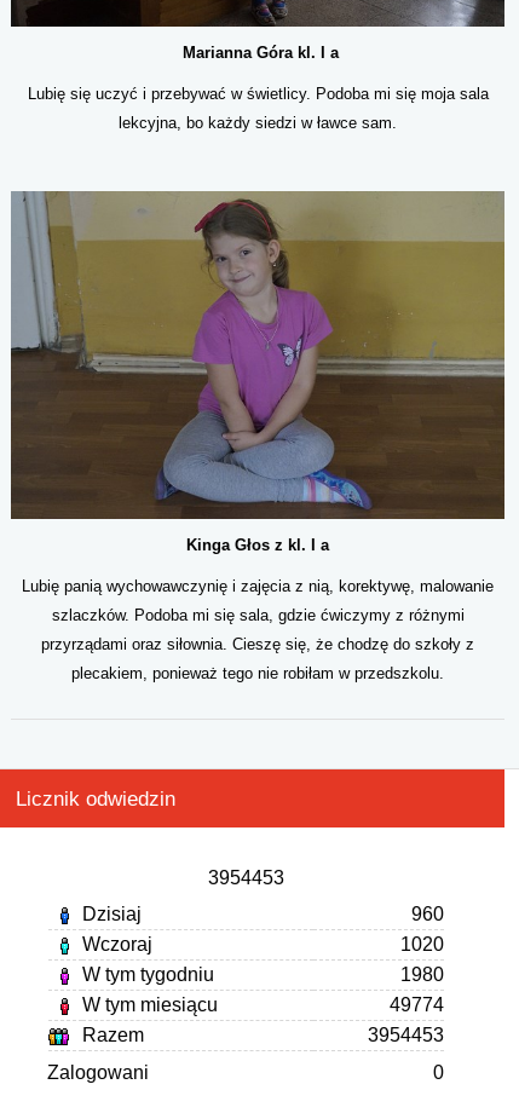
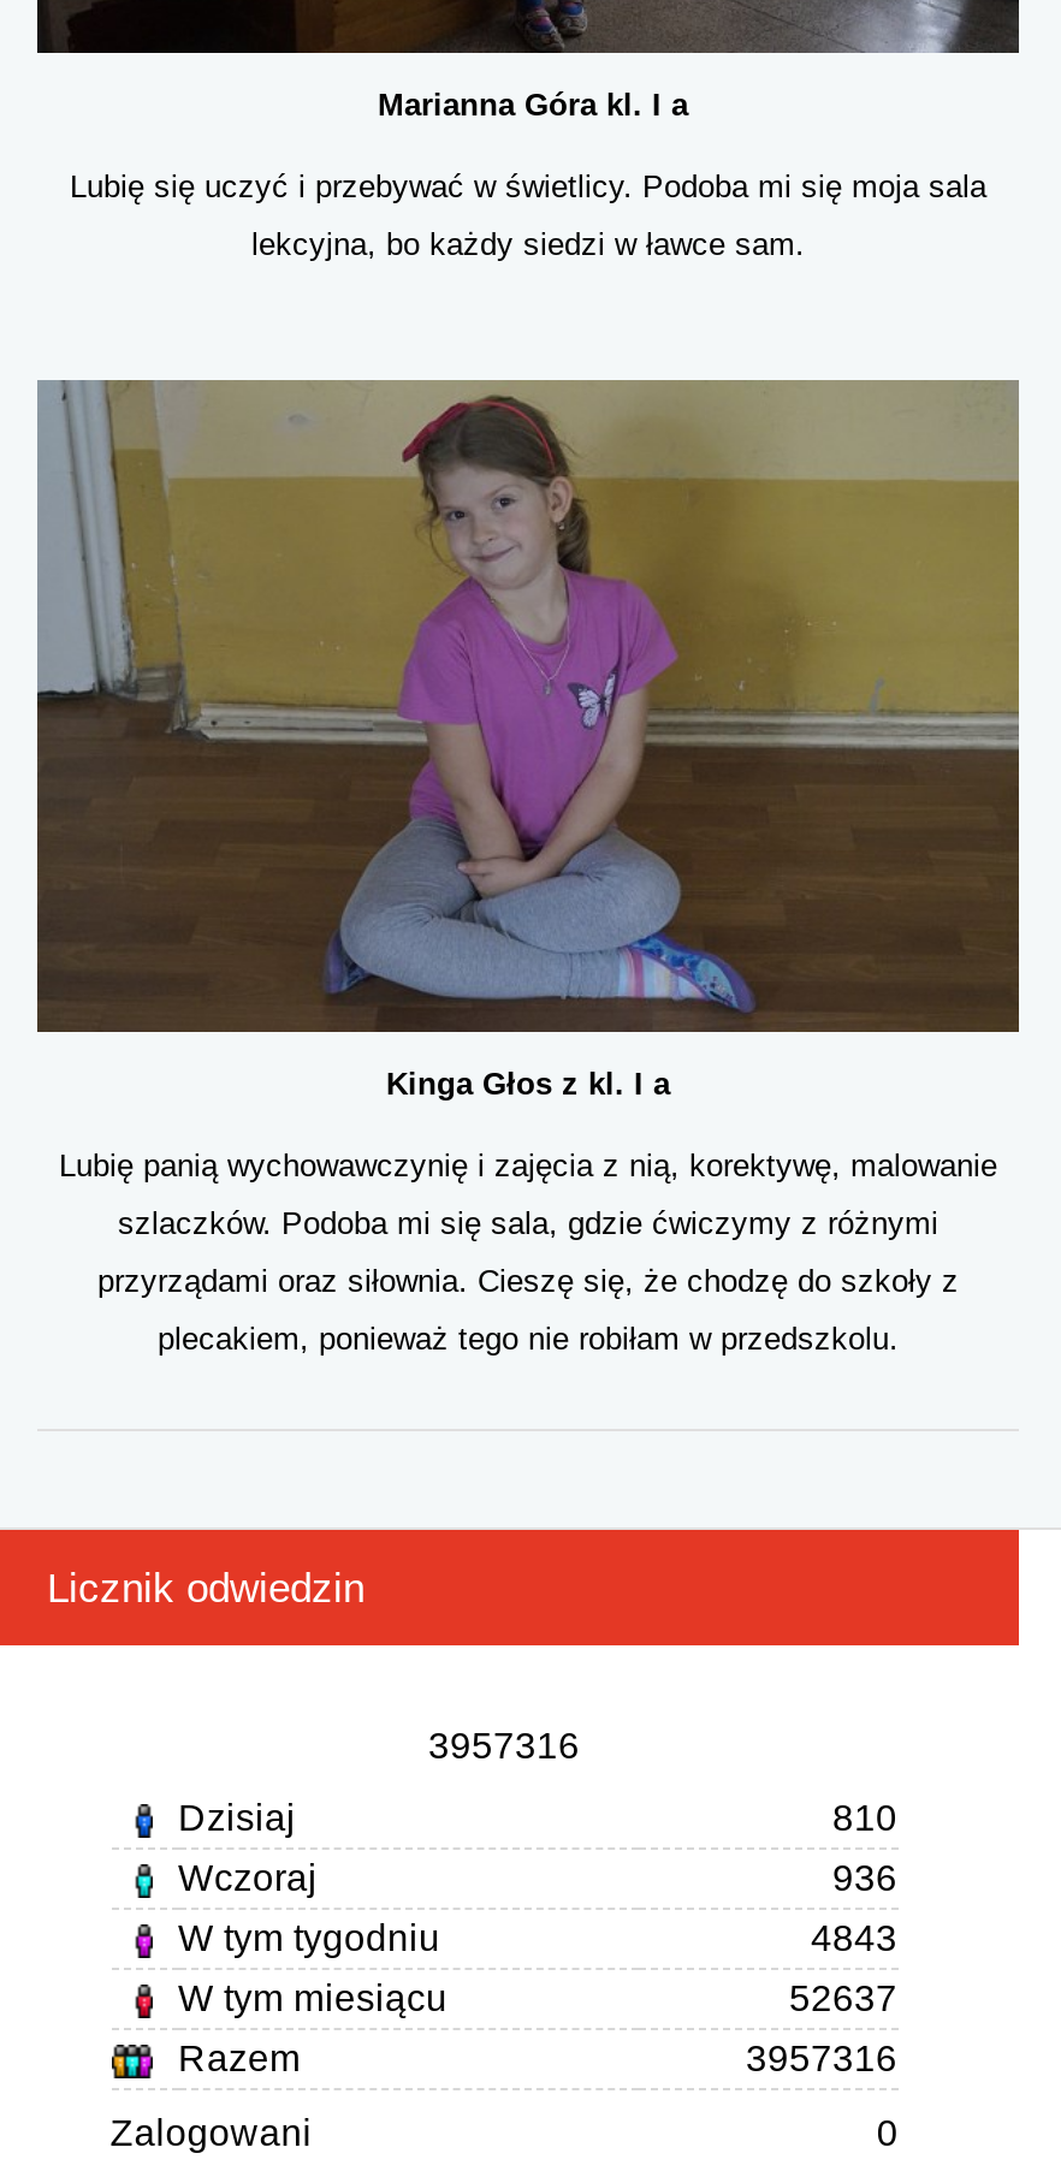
- 3954453
+ 3957316

- 960
+ 810

- 1020
+ 936

- 1980
+ 4843

- 49774
+ 52637

- 3954453
+ 3957316
